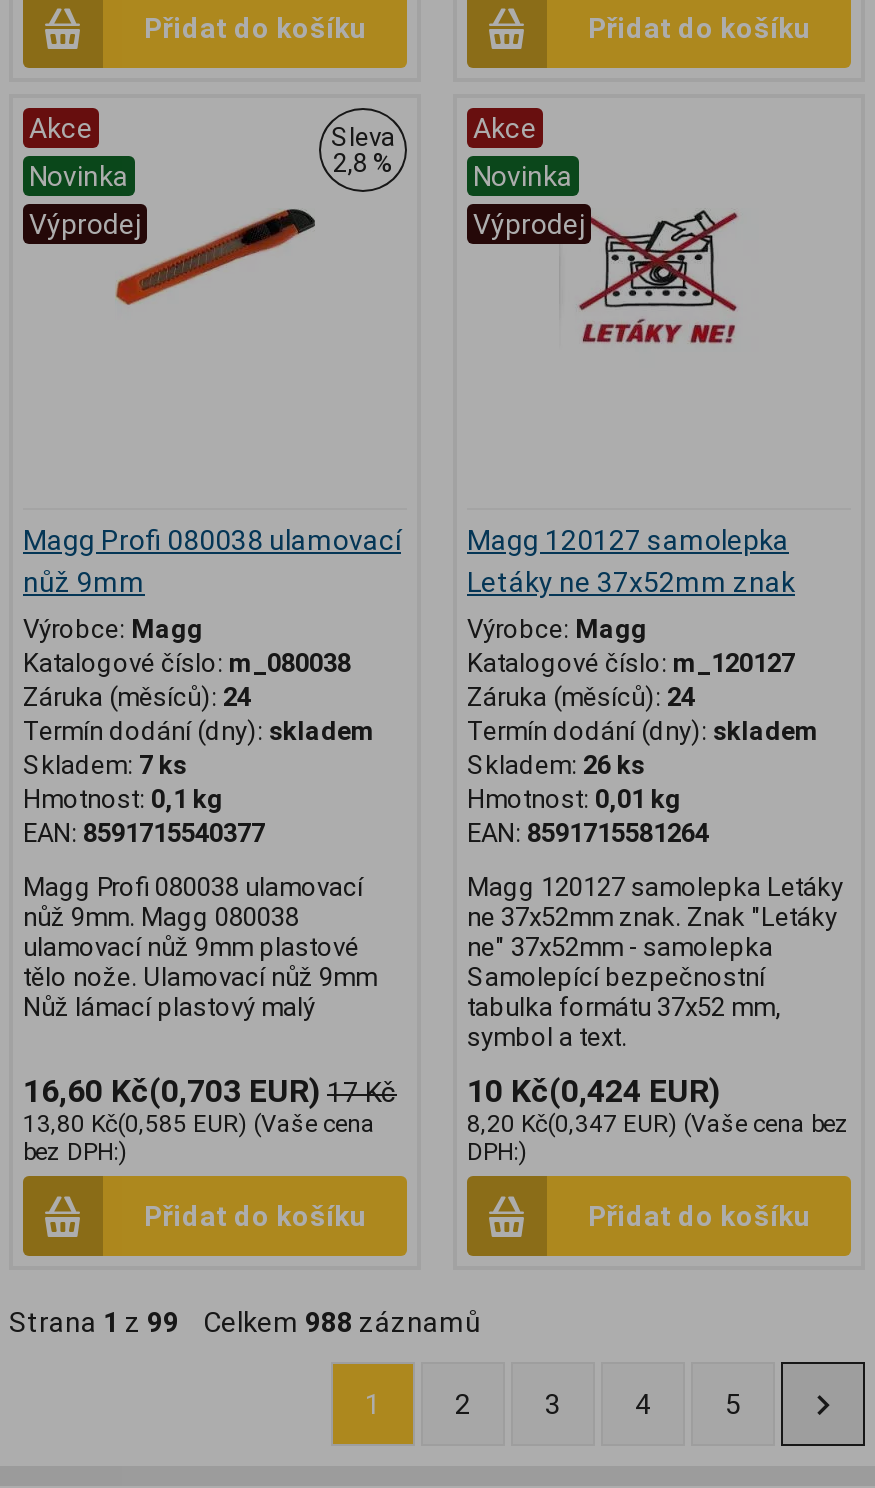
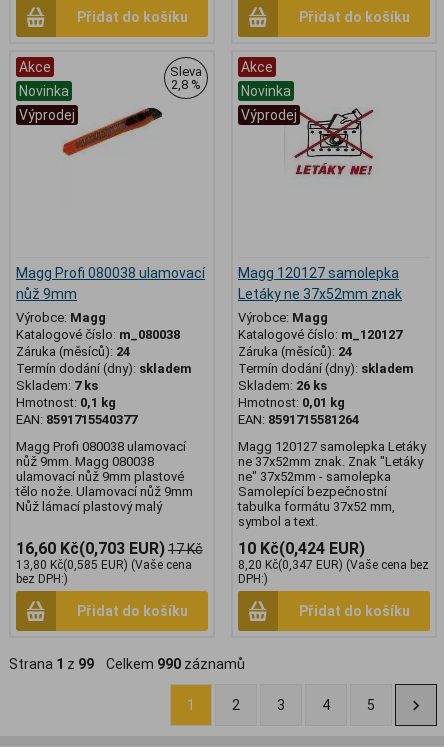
- Strana 1 z 99 Celkem 988 záznamů
+ Strana 1 z 99 Celkem 990 záznamů
